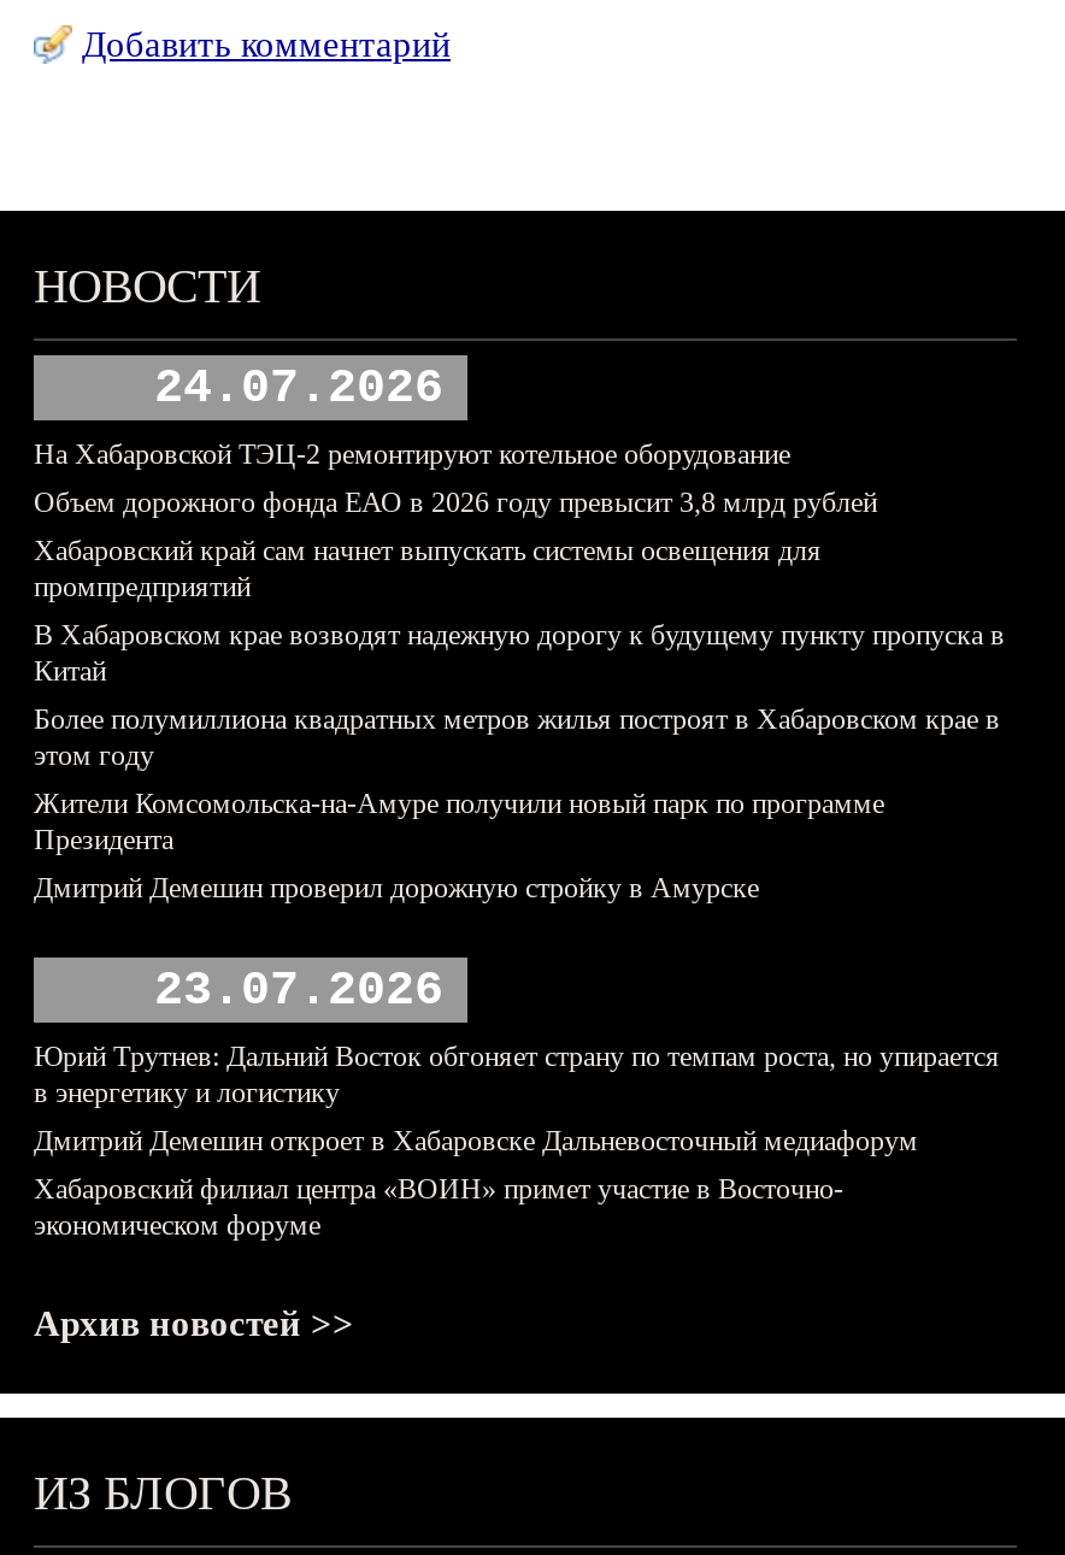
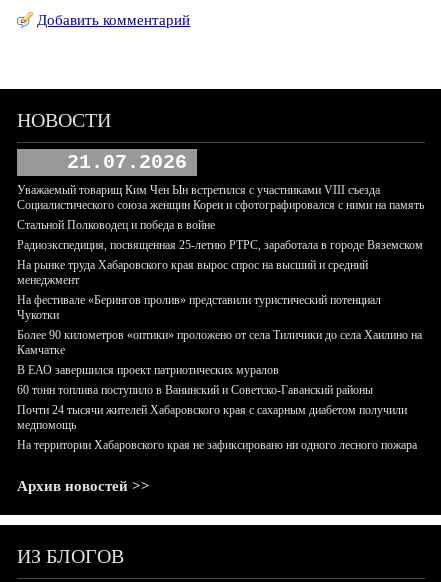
- 24.07.2026
- На Хабаровской ТЭЦ-2 ремонтируют котельное оборудование
- Объем дорожного фонда ЕАО в 2026 году превысит 3,8 млрд рублей
- Хабаровский край сам начнет выпускать системы освещения для
- промпредприятий
- В Хабаровском крае возводят надежную дорогу к будущему пункту пропуска в
- Китай
- Более полумиллиона квадратных метров жилья построят в Хабаровском крае в
- этом году
- Жители Комсомольска-на-Амуре получили новый парк по программе
- Президента
- Дмитрий Демешин проверил дорожную стройку в Амурске
- 23.07.2026
- Юрий Трутнев: Дальний Восток обгоняет страну по темпам роста, но упирается
- в энергетику и логистику
- Дмитрий Демешин откроет в Хабаровске Дальневосточный медиафорум
- Хабаровский филиал центра «ВОИН» примет участие в Восточно-
- экономическом форуме
+ 21.07.2026
+ Уважаемый товарищ Ким Чен Ын встретился с участниками VIII съезда
+ Социалистического союза женщин Кореи и сфотографировался с ними на память
+ Стальной Полководец и победа в войне
+ Радиоэкспедиция, посвященная 25-летию РТРС, заработала в городе Вяземском
+ На рынке труда Хабаровского края вырос спрос на высший и средний
+ менеджмент
+ На фестивале «Берингов пролив» представили туристический потенциал
+ Чукотки
+ Более 90 километров «оптики» проложено от села Тиличики до села Хаилино на
+ Камчатке
+ В ЕАО завершился проект патриотических муралов
+ 60 тонн топлива поступило в Ванинский и Советско-Гаванский районы
+ Почти 24 тысячи жителей Хабаровского края с сахарным диабетом получили
+ медпомощь
+ На территории Хабаровского края не зафиксировано ни одного лесного пожара
